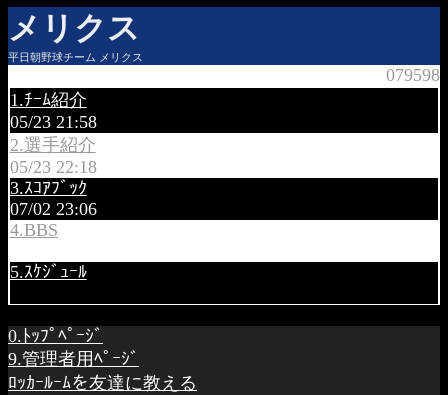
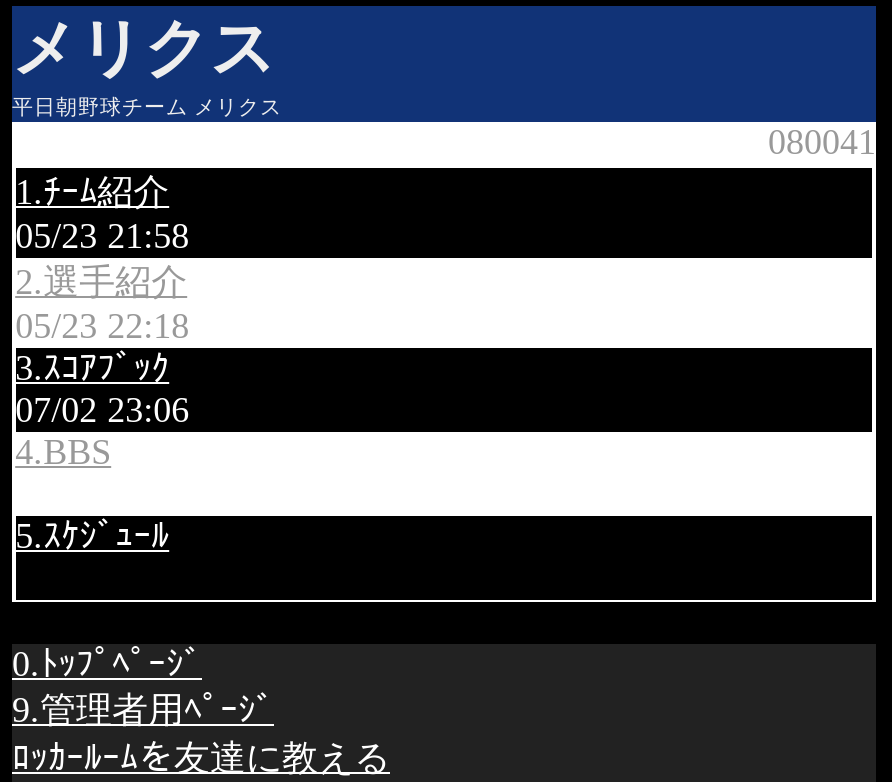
- 079598
+ 080041
